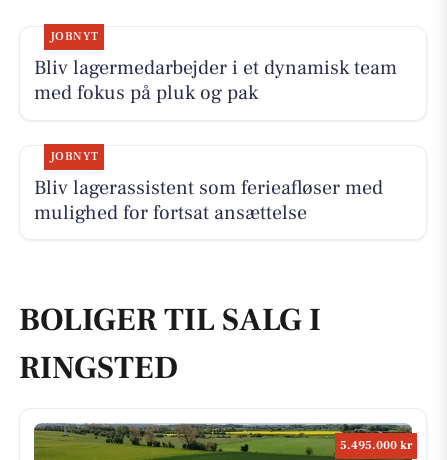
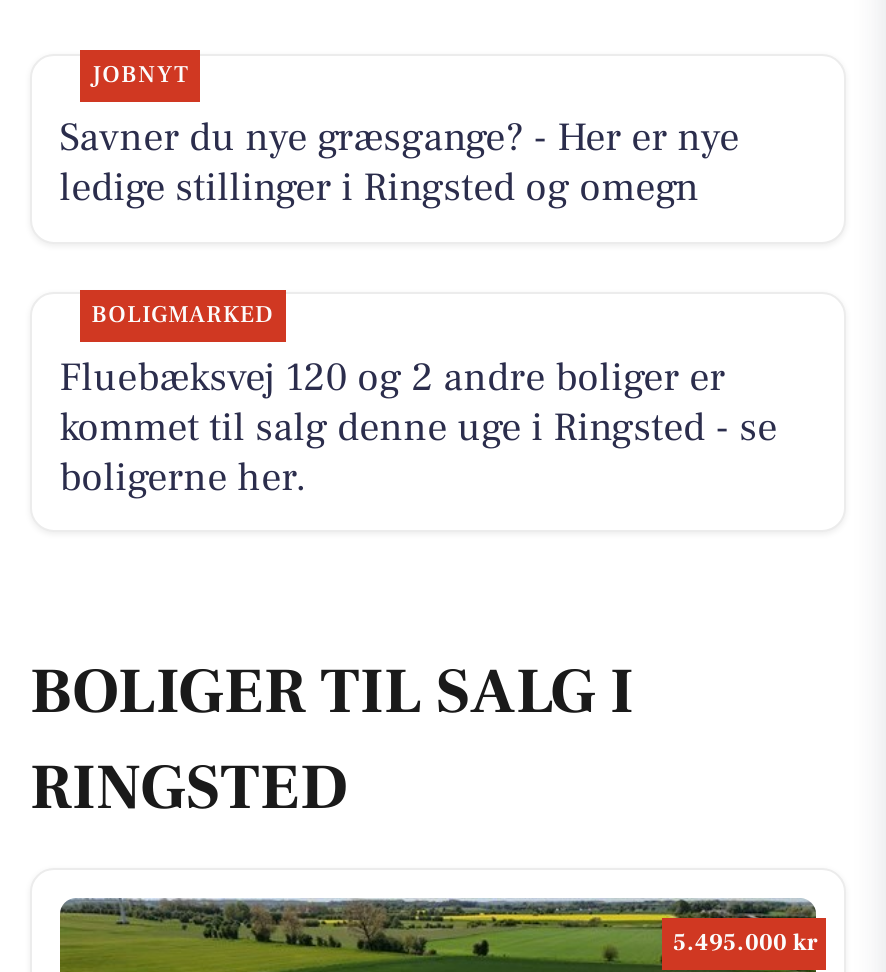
- Bliv lagermedarbejder i et dynamisk team
- med fokus på pluk og pak
+ Savner du nye græsgange? - Her er nye
+ ledige stillinger i Ringsted og omegn

- JOBNYT
- Bliv lagerassistent som ferieafløser med
- mulighed for fortsat ansættelse
+ BOLIGMARKED
+ Fluebæksvej 120 og 2 andre boliger er
+ kommet til salg denne uge i Ringsted - se
+ boligerne her.
